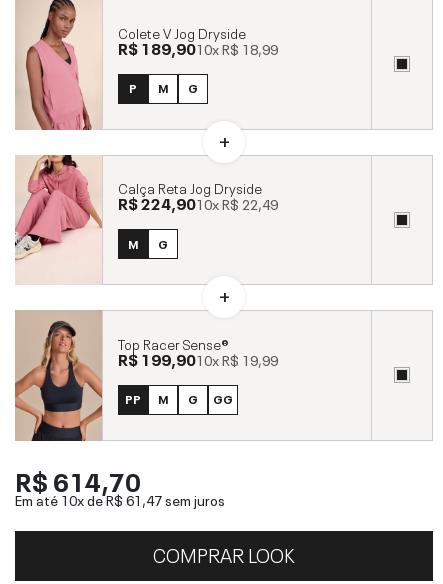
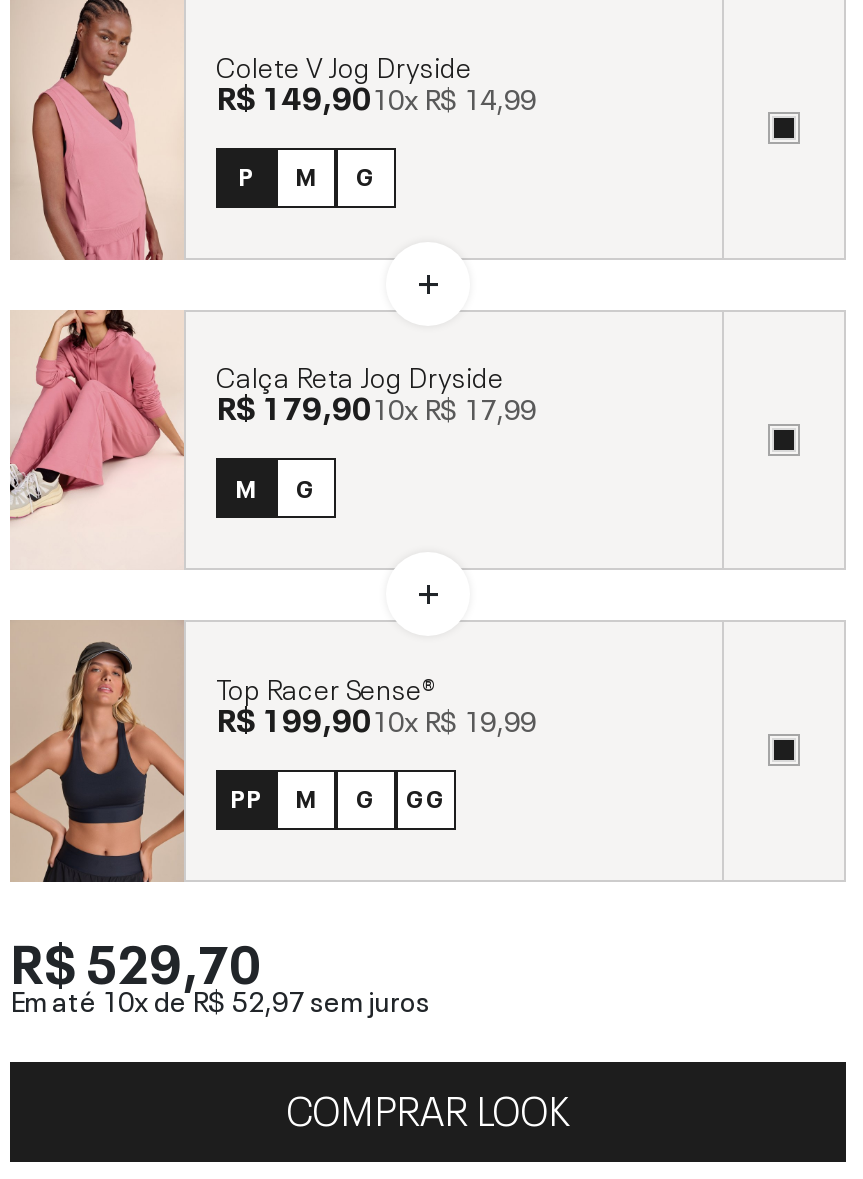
- R$ 189,9010xR$ 18,99
+ R$ 149,9010xR$ 14,99

- R$ 224,9010xR$ 22,49
+ R$ 179,9010xR$ 17,99

- R$ 614,70
+ R$ 529,70

- Em até 10x deR$ 61,47 sem juros
+ Em até 10x deR$ 52,97 sem juros
